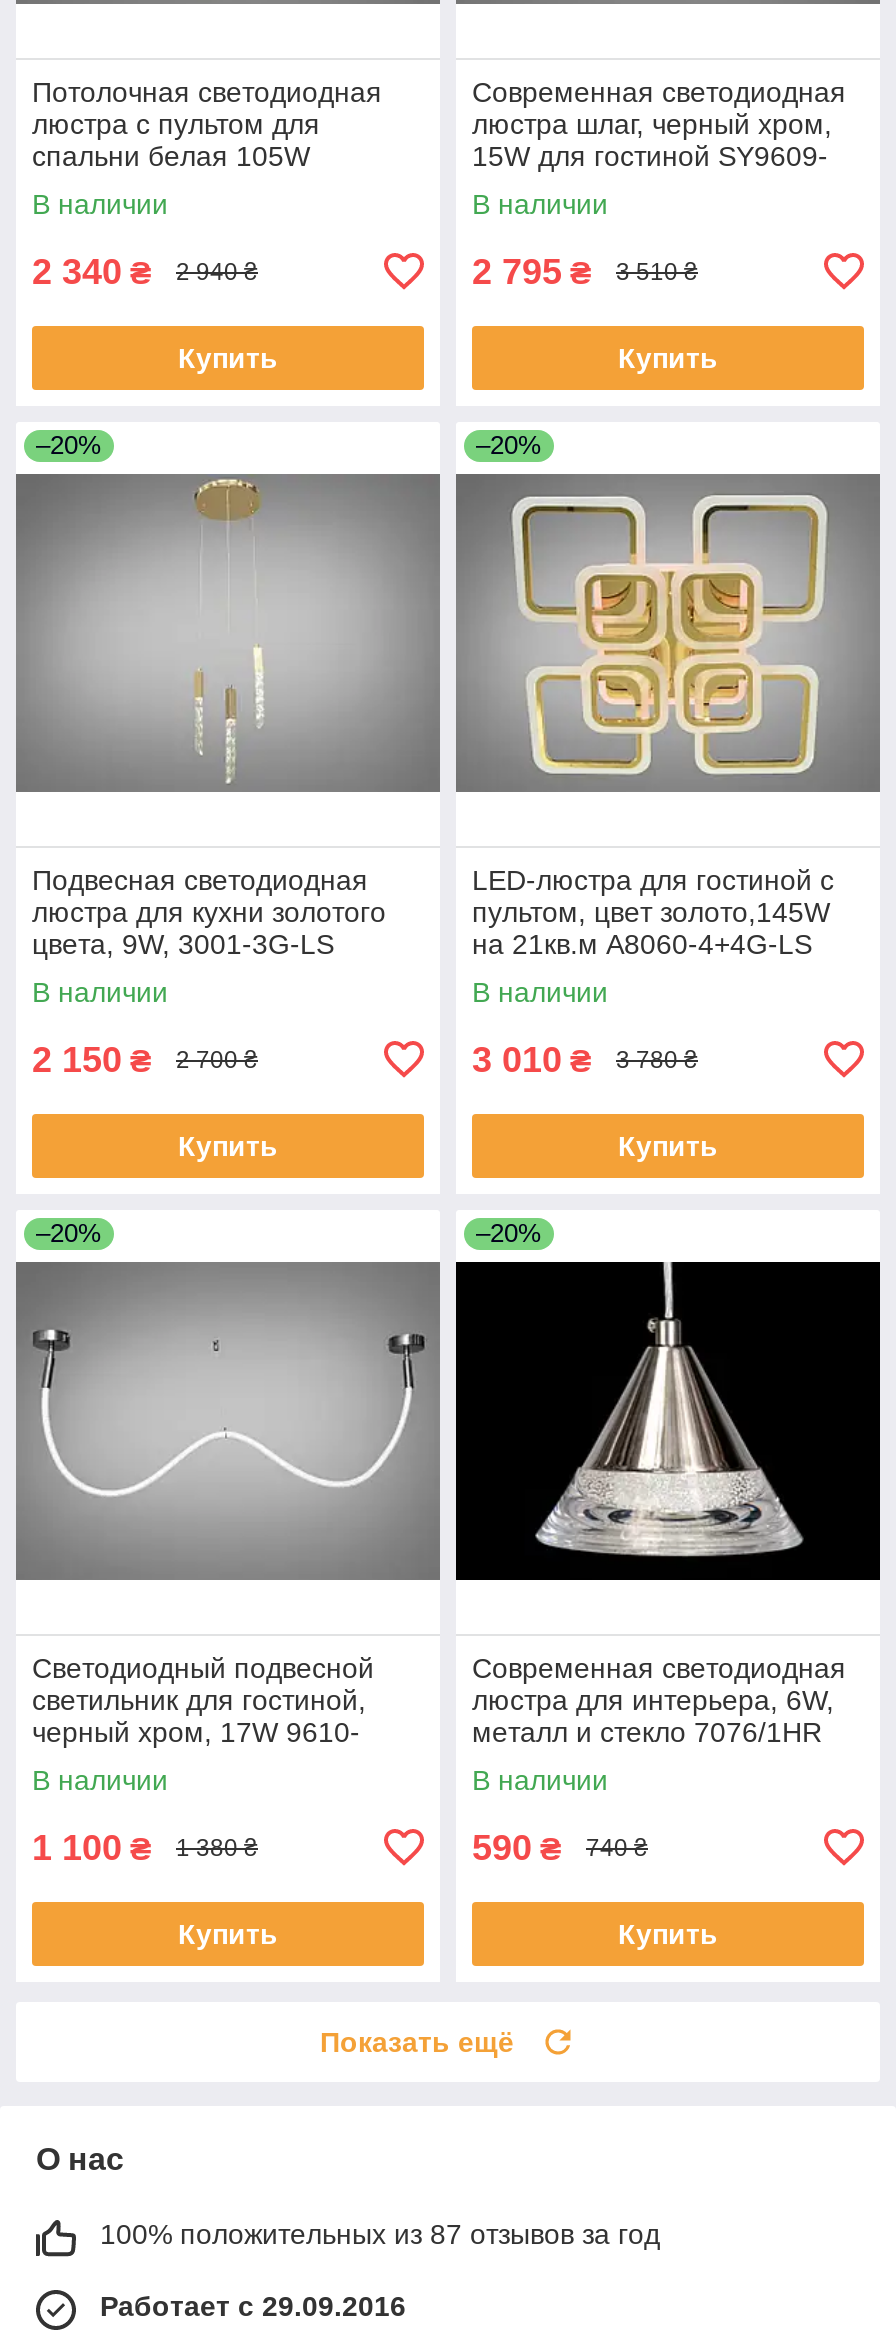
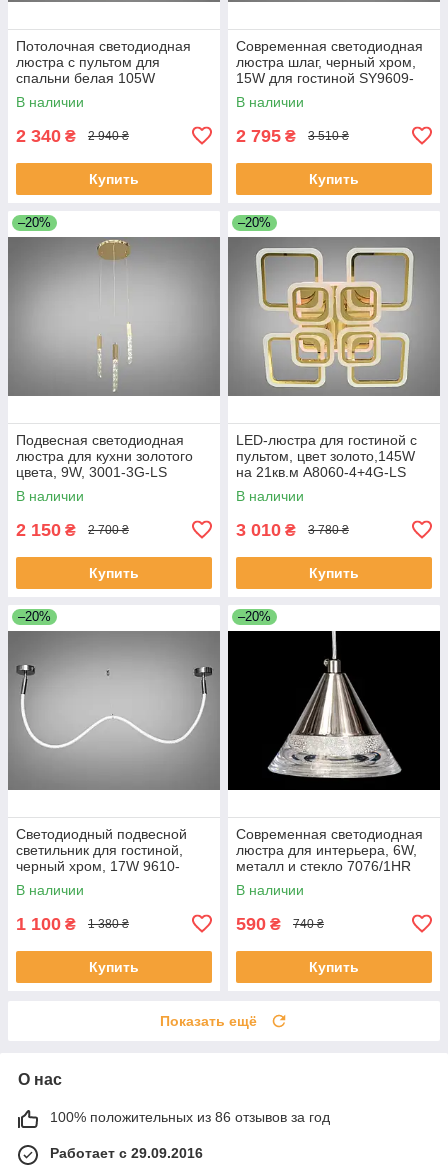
- 100% положительных из 87 отзывов за год
+ 100% положительных из 86 отзывов за год
